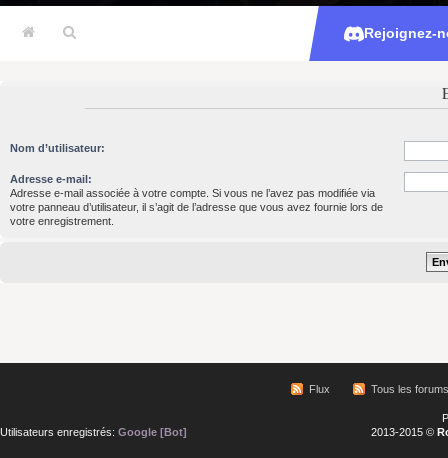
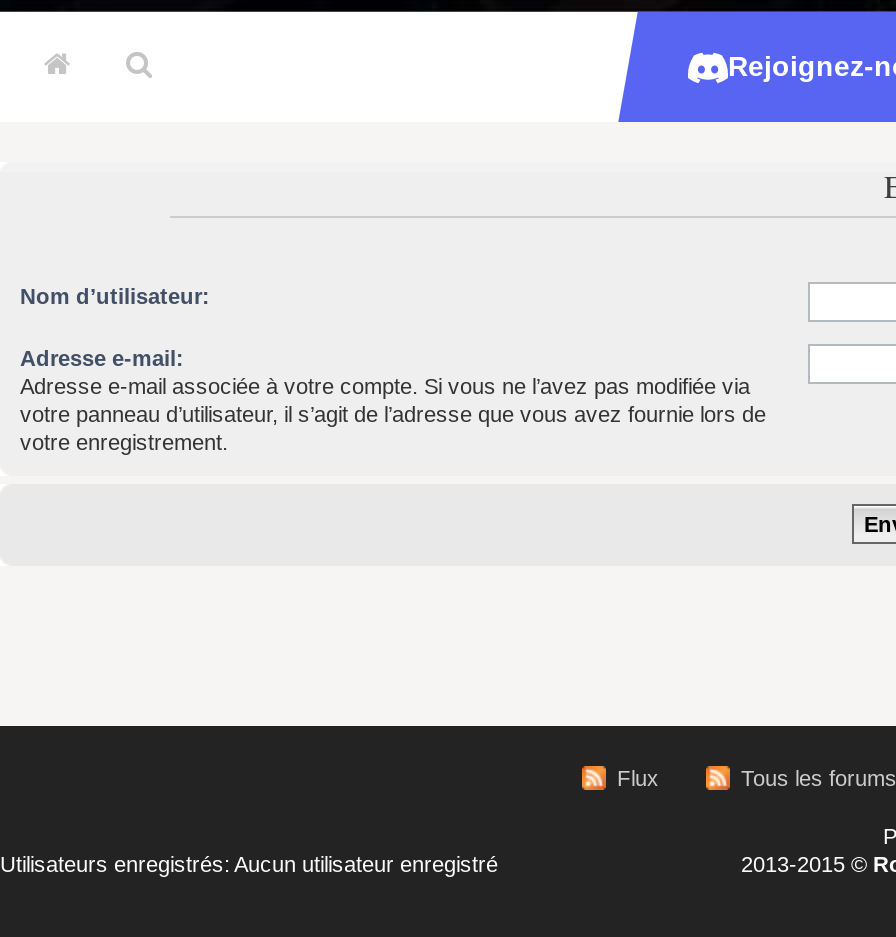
- Utilisateurs enregistrés: Google [Bot]
+ Utilisateurs enregistrés: Aucun utilisateur enregistré
